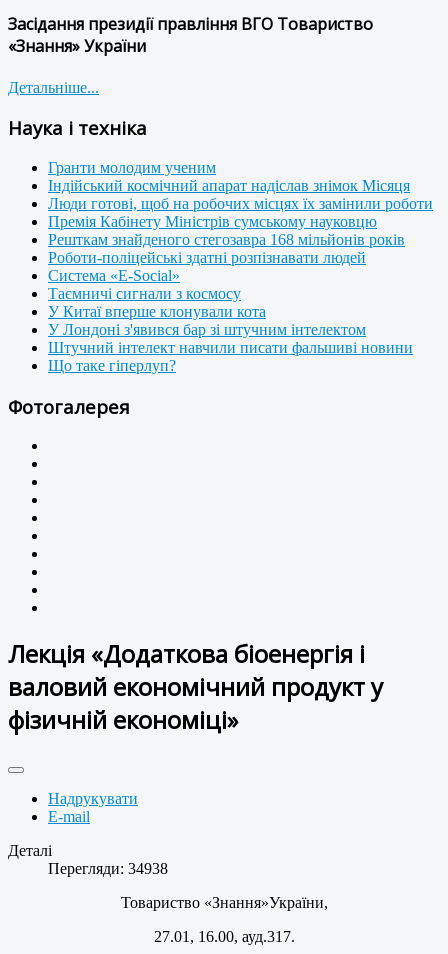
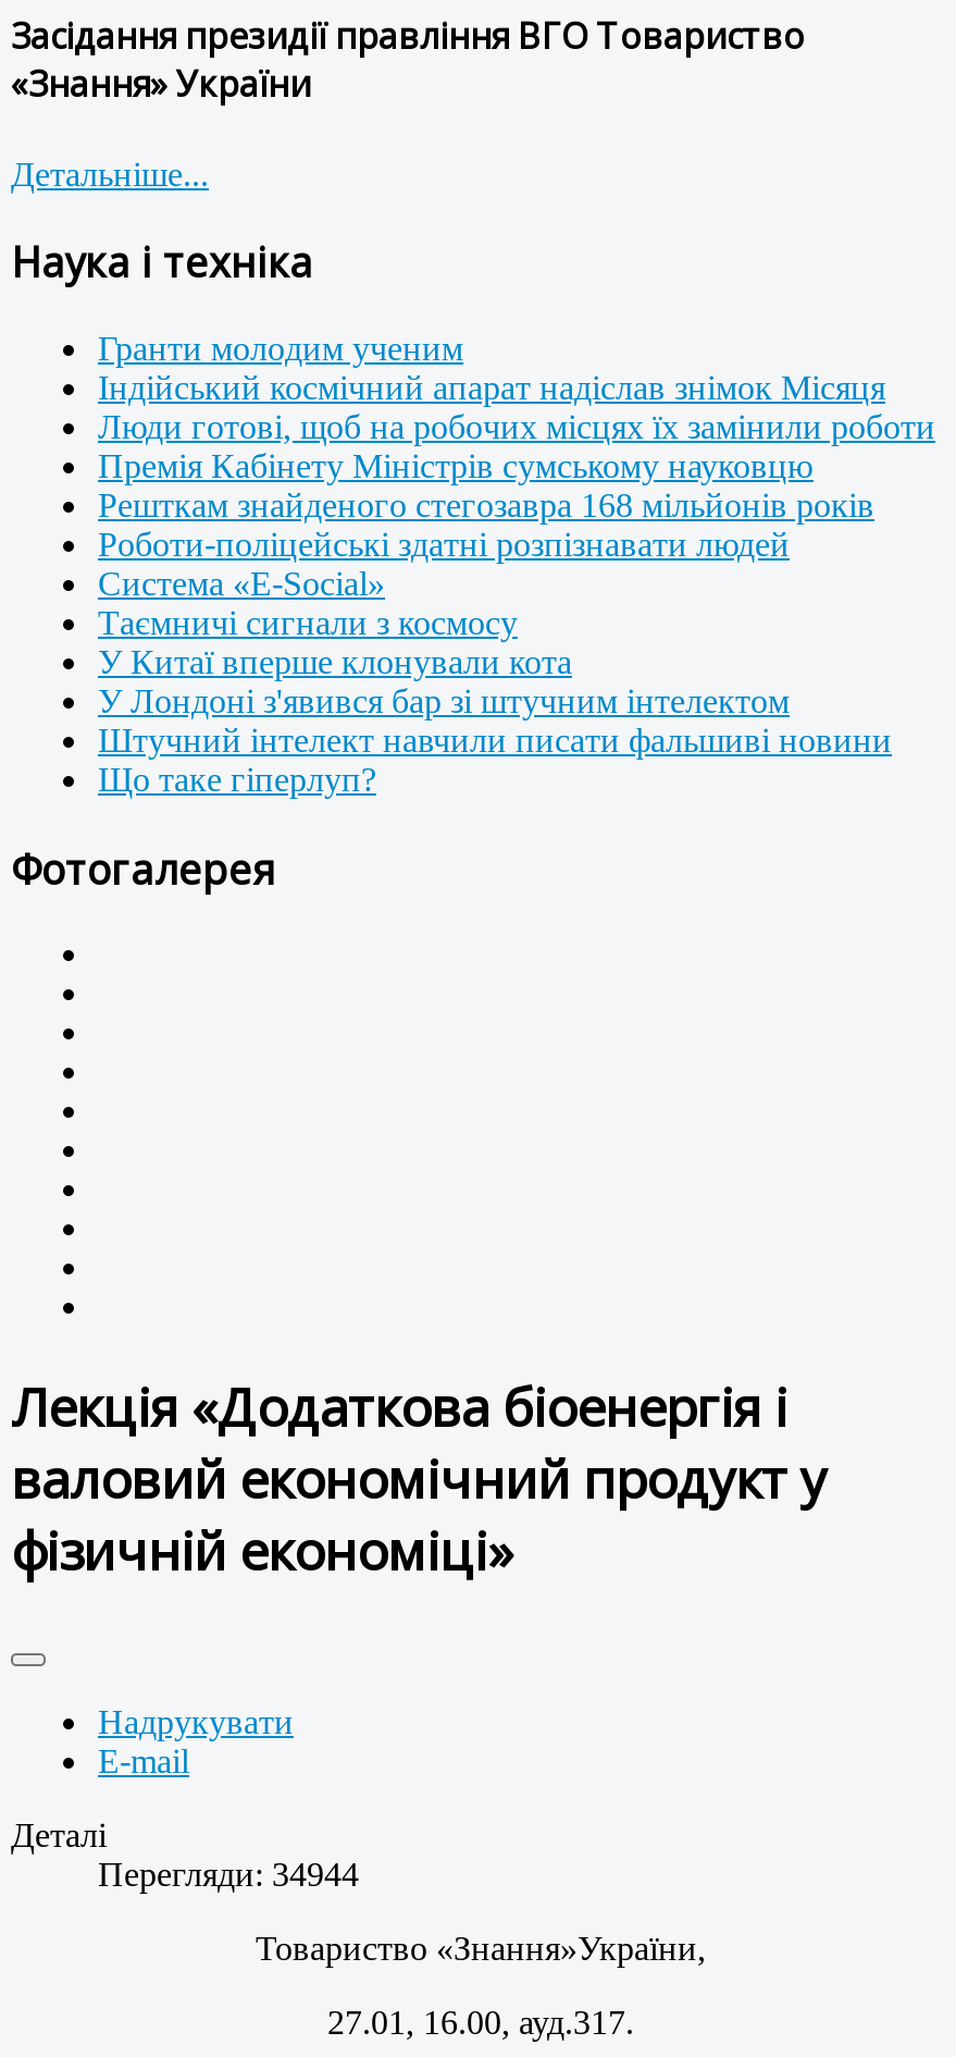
- Перегляди: 34938
+ Перегляди: 34944
